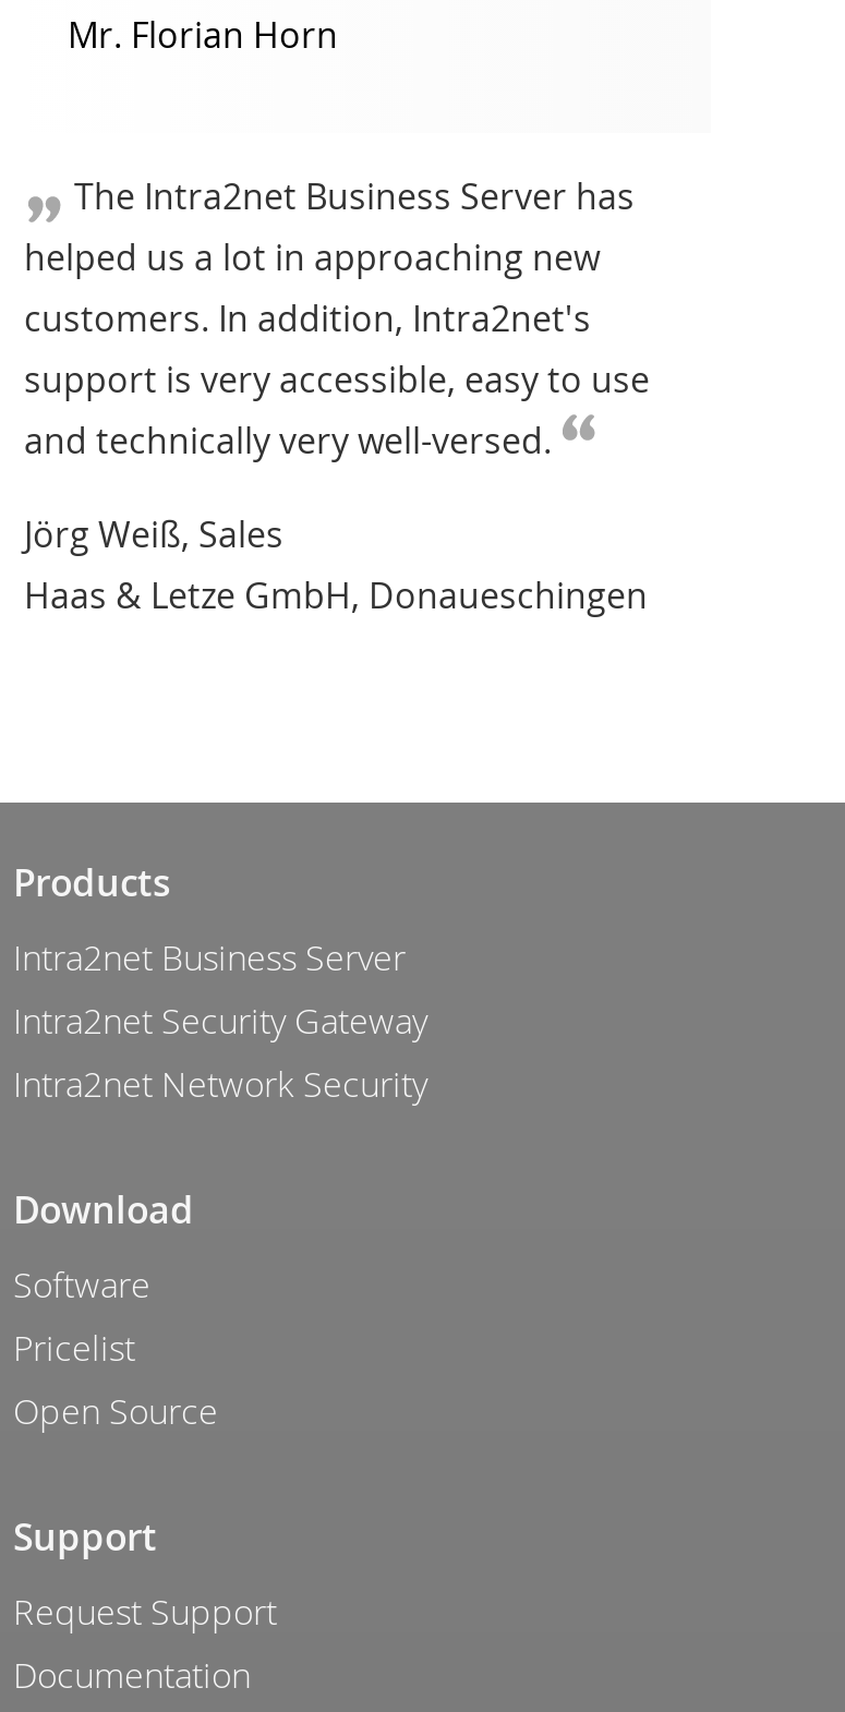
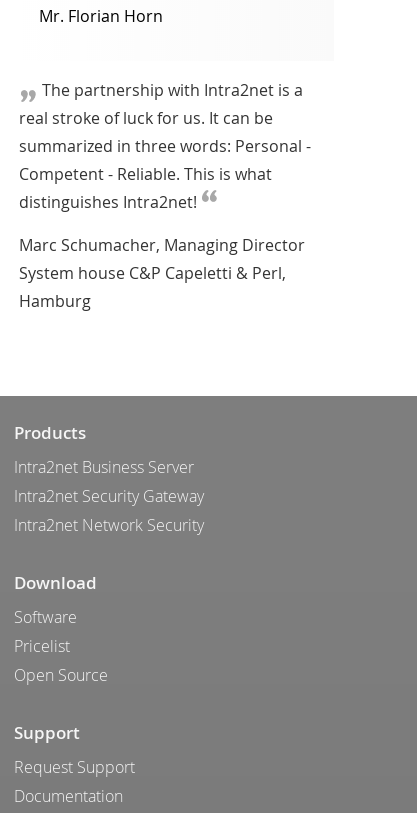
- The Intra2net Business Server has
- helped us a lot in approaching new
- customers. In addition, Intra2net's
- support is very accessible, easy to use
- and technically very well-versed.
+ The partnership with Intra2net is a
+ real stroke of luck for us. It can be
+ summarized in three words: Personal -
+ Competent - Reliable. This is what
+ distinguishes Intra2net!

- Jörg Weiß, Sales
- Haas & Letze GmbH, Donaueschingen
+ Marc Schumacher, Managing Director
+ System house C&P Capeletti & Perl,
+ Hamburg
